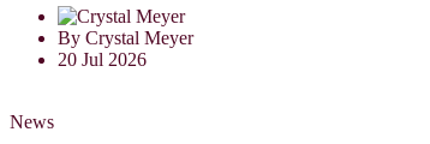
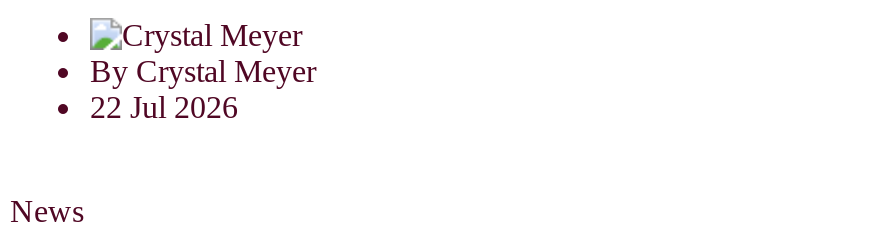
- 20 Jul 2026
+ 22 Jul 2026
